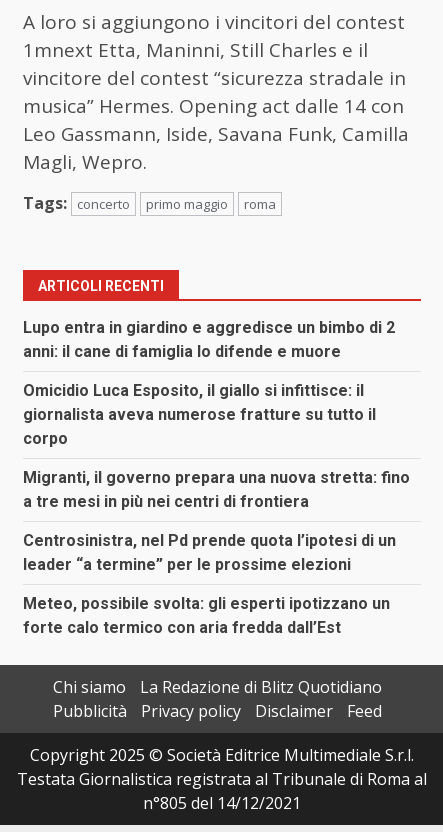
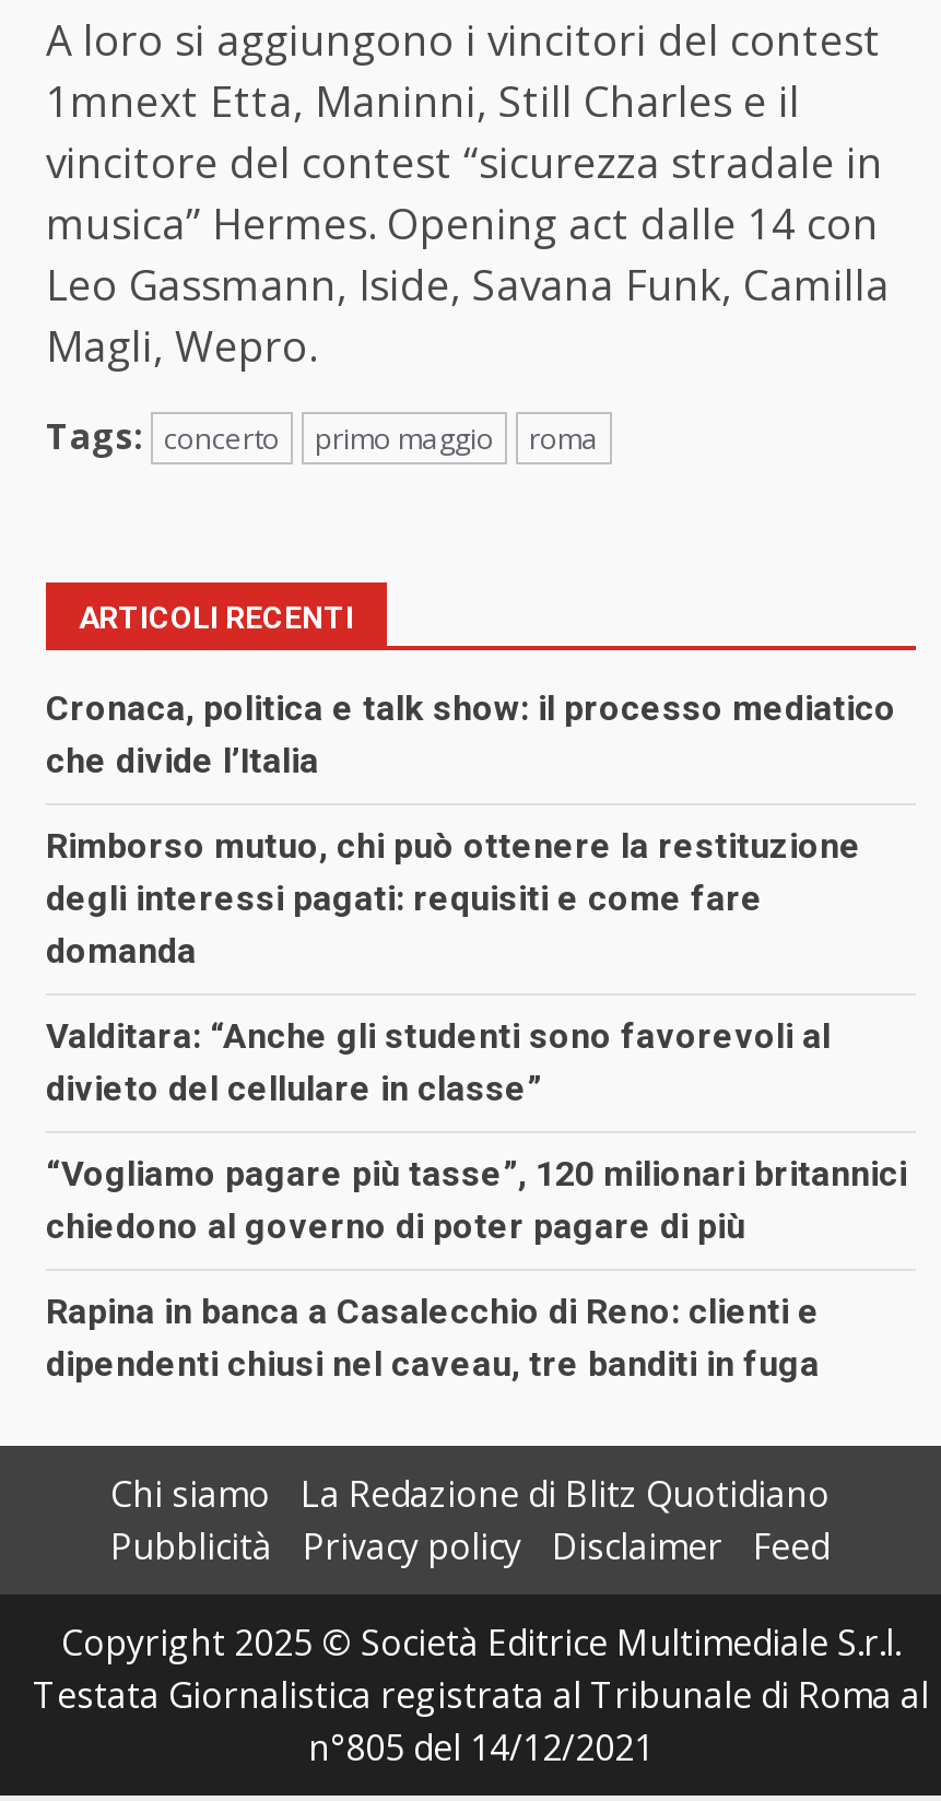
- Lupo entra in giardino e aggredisce un bimbo di 2
- anni: il cane di famiglia lo difende e muore
+ Cronaca, politica e talk show: il processo mediatico
+ che divide l’Italia

- Omicidio Luca Esposito, il giallo si infittisce: il
- giornalista aveva numerose fratture su tutto il
- corpo
+ Rimborso mutuo, chi può ottenere la restituzione
+ degli interessi pagati: requisiti e come fare
+ domanda

- Migranti, il governo prepara una nuova stretta: fino
- a tre mesi in più nei centri di frontiera
+ Valditara: “Anche gli studenti sono favorevoli al
+ divieto del cellulare in classe”

- Centrosinistra, nel Pd prende quota l’ipotesi di un
- leader “a termine” per le prossime elezioni
+ “Vogliamo pagare più tasse”, 120 milionari britannici
+ chiedono al governo di poter pagare di più

- Meteo, possibile svolta: gli esperti ipotizzano un
- forte calo termico con aria fredda dall’Est
+ Rapina in banca a Casalecchio di Reno: clienti e
+ dipendenti chiusi nel caveau, tre banditi in fuga
